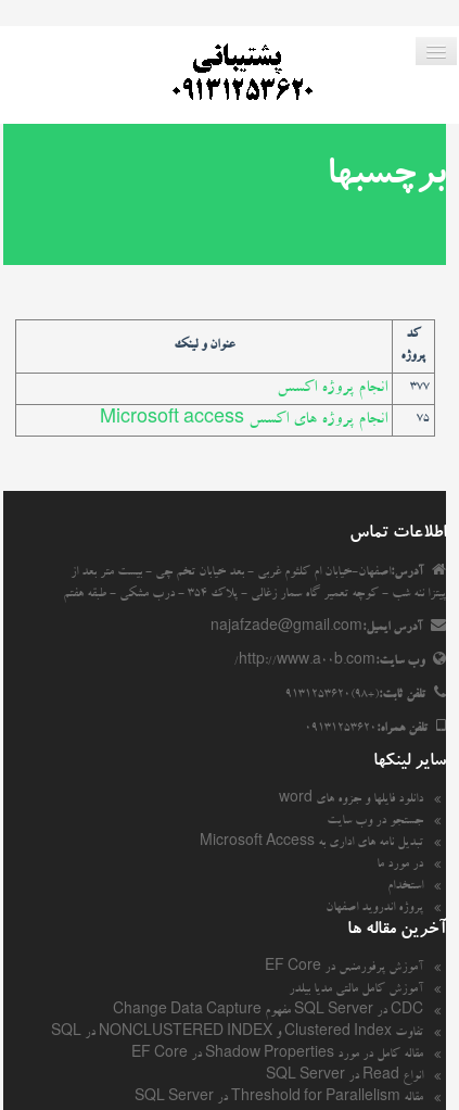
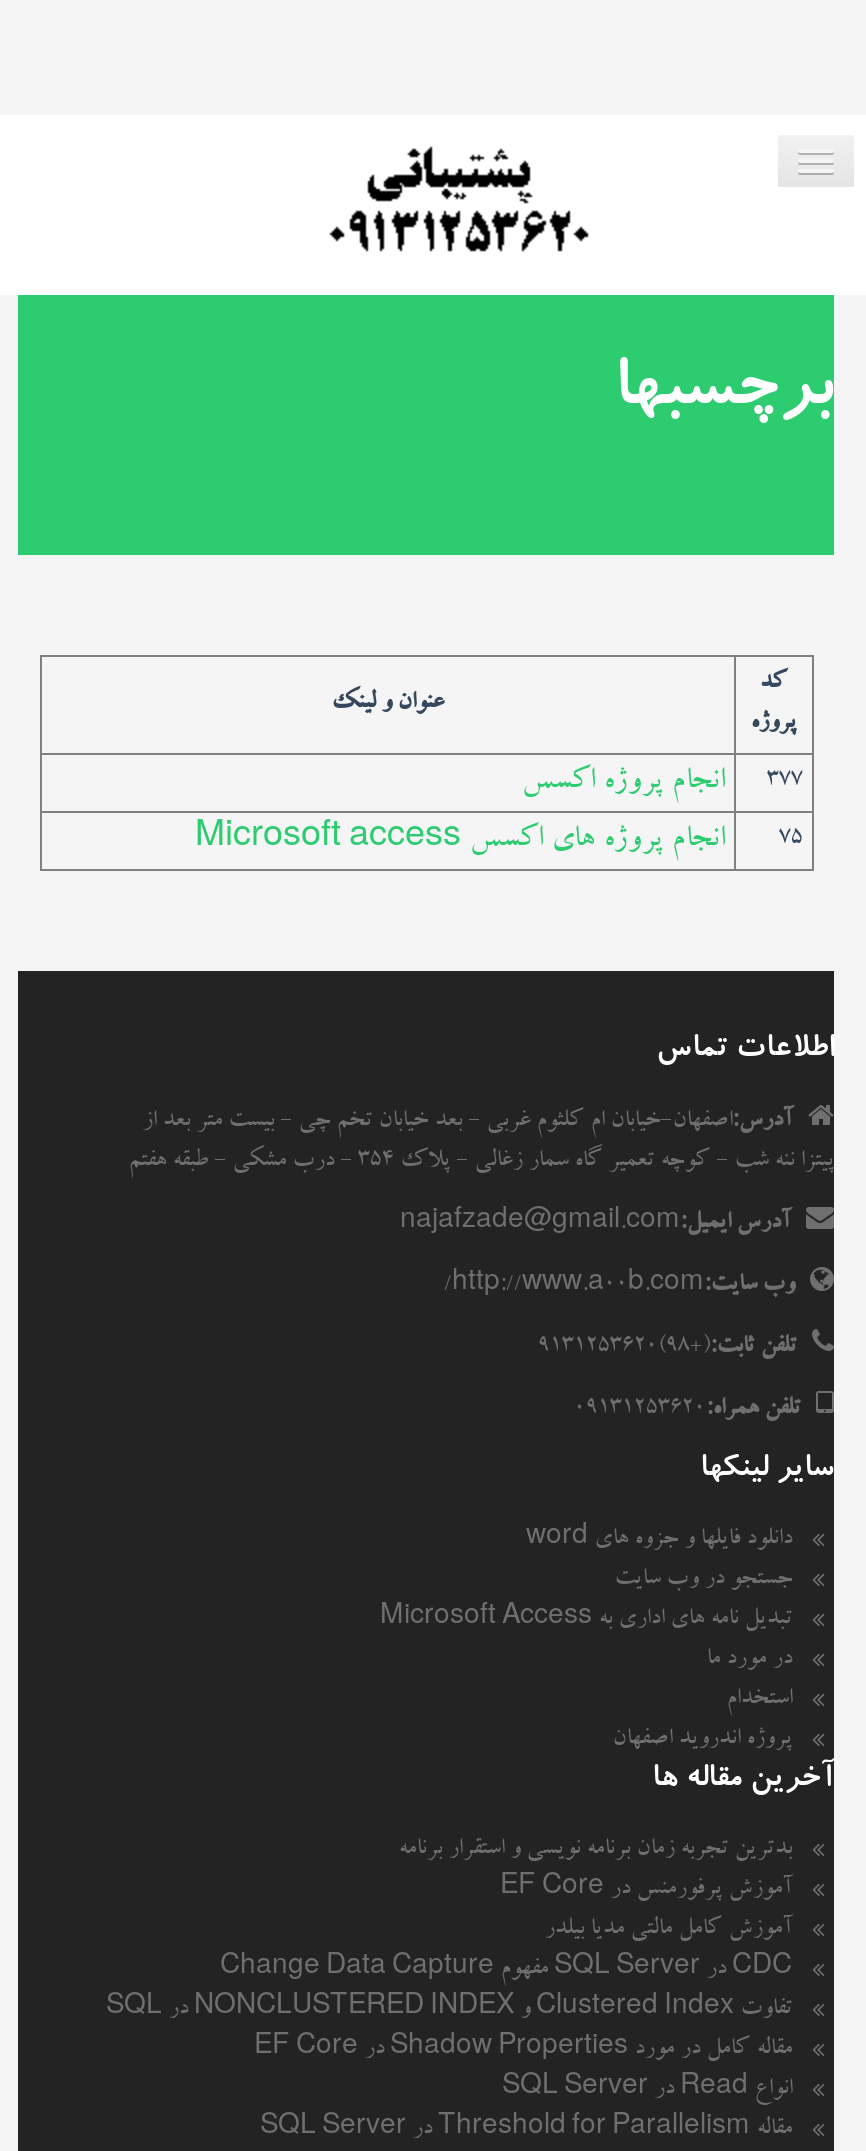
+ بدترین تجربه زمان برنامه نویسی و استقرار برنامه
